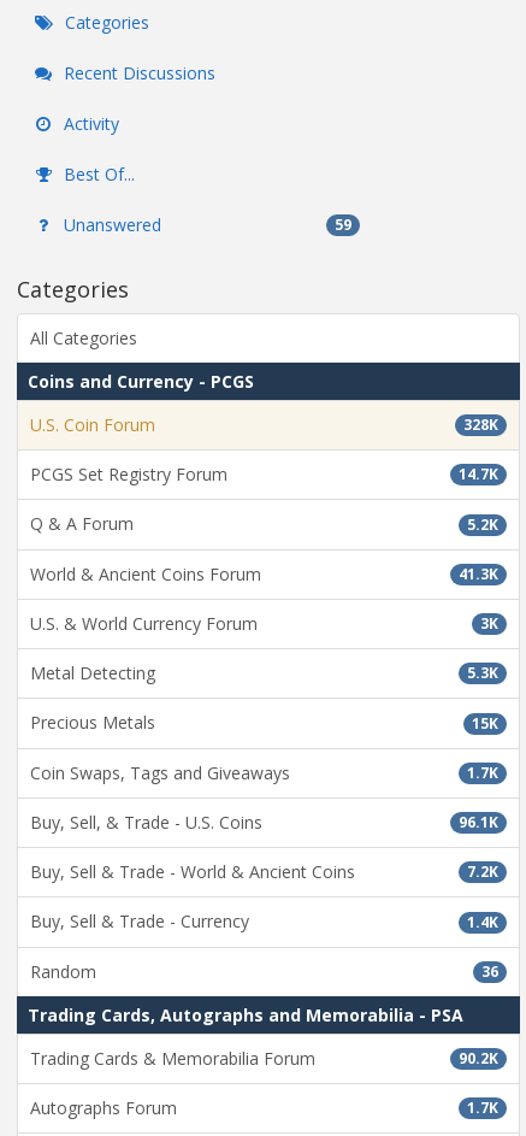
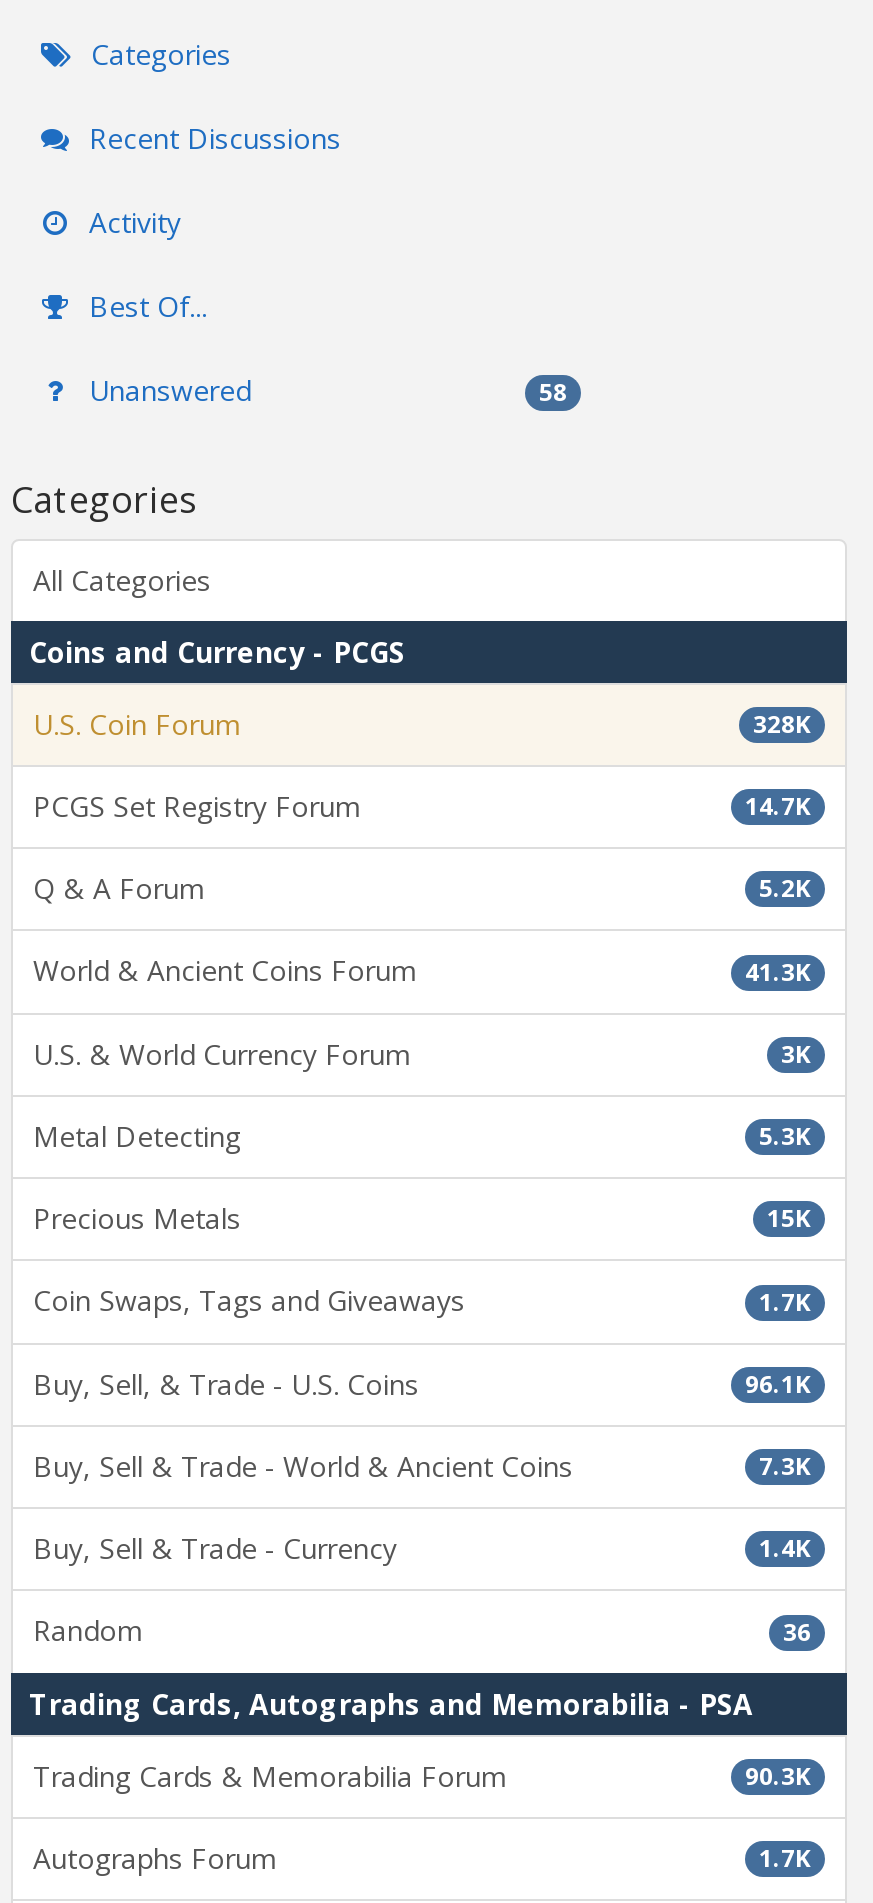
- 59
+ 58

- 7.2K
+ 7.3K

- 90.2K
+ 90.3K
